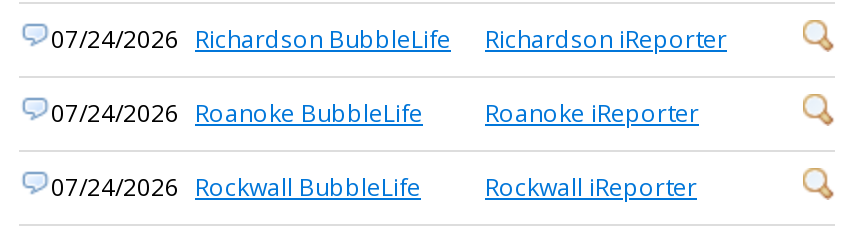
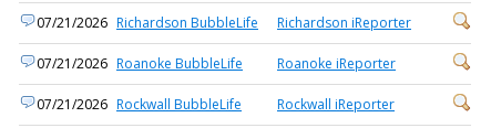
- 07/24/2026 Richardson BubbleLife
+ 07/21/2026 Richardson BubbleLife

- 07/24/2026 Roanoke BubbleLife
+ 07/21/2026 Roanoke BubbleLife

- 07/24/2026 Rockwall BubbleLife
+ 07/21/2026 Rockwall BubbleLife
